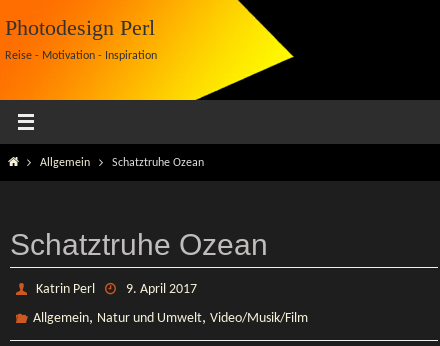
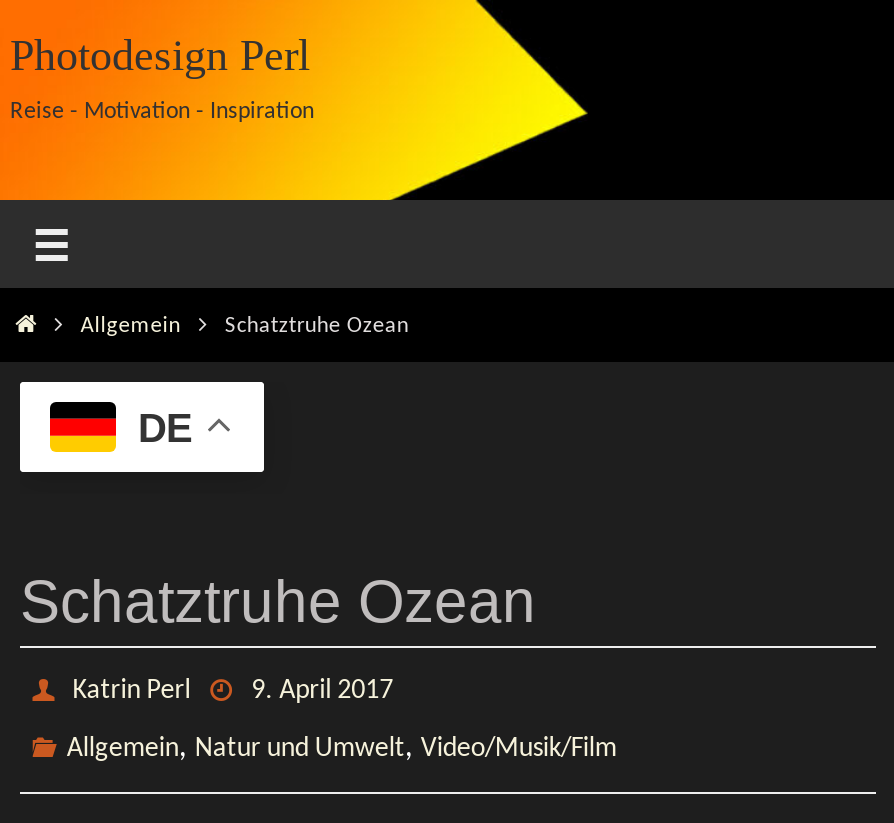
+ DE
